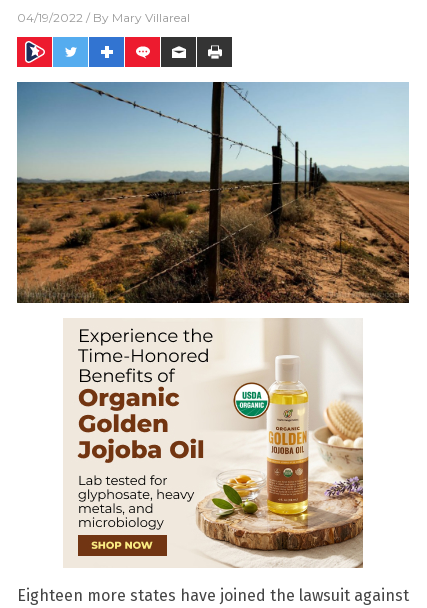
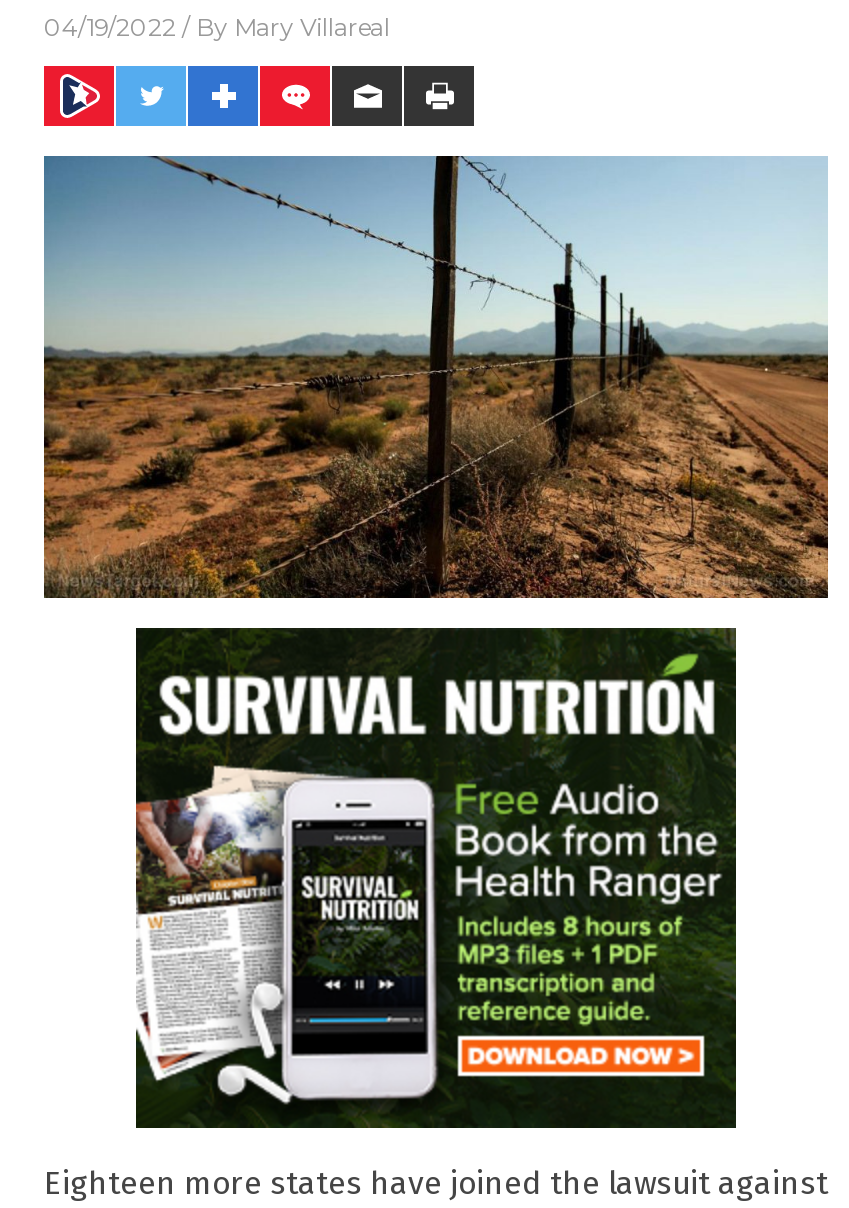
- [image]
+ [image]
